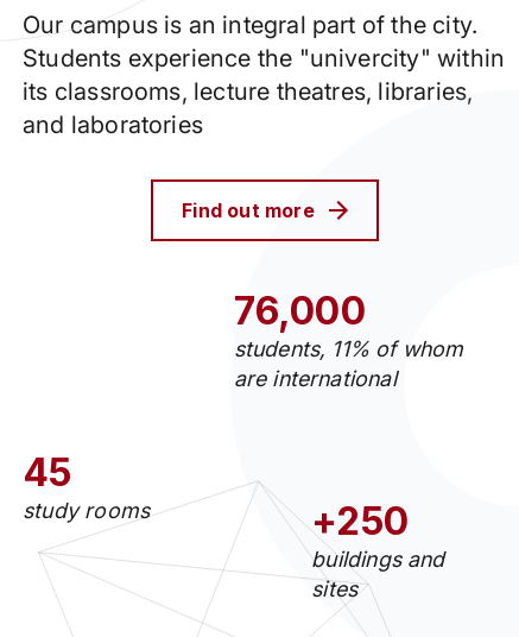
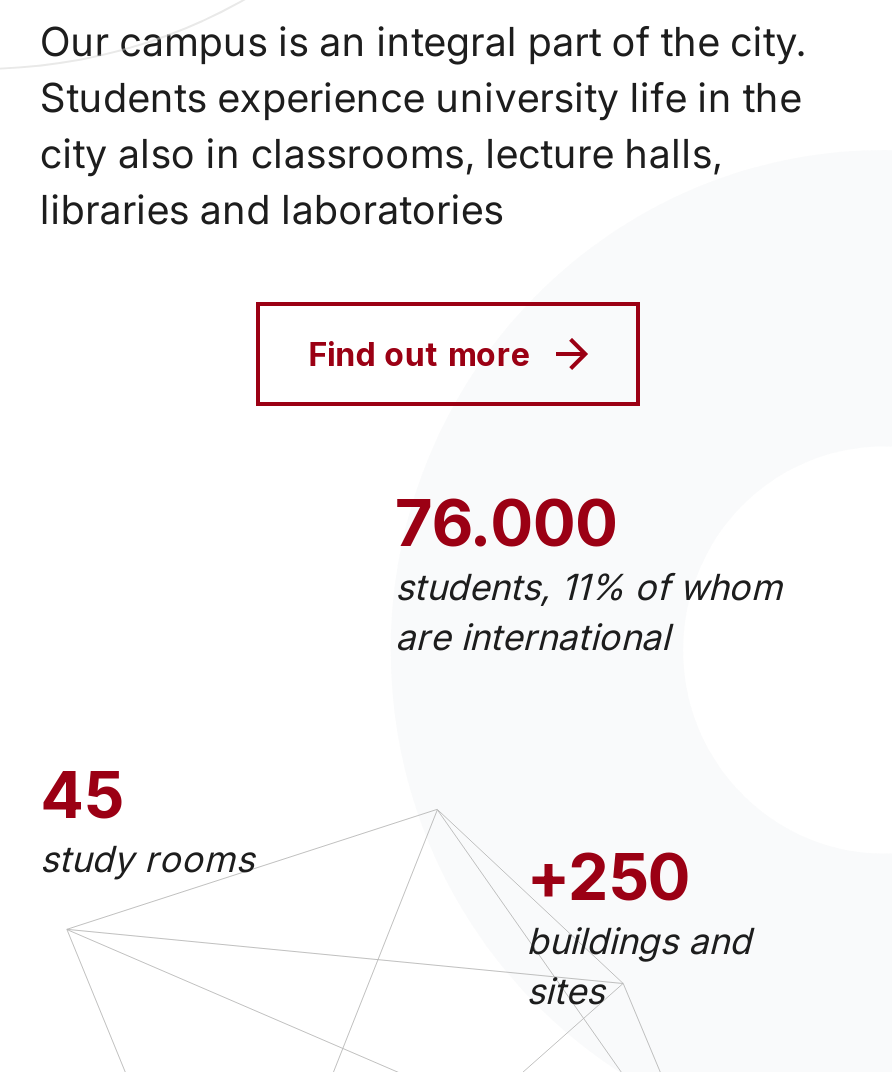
- Students experience the "univercity" within
- its classrooms, lecture theatres, libraries,
- and laboratories
+ Students experience university life in the
+ city also in classrooms, lecture halls,
+ libraries and laboratories

- 76,000
+ 76.000
